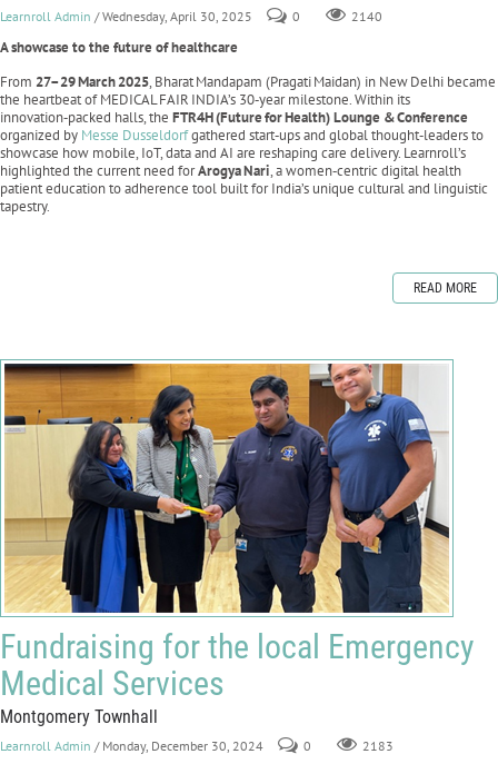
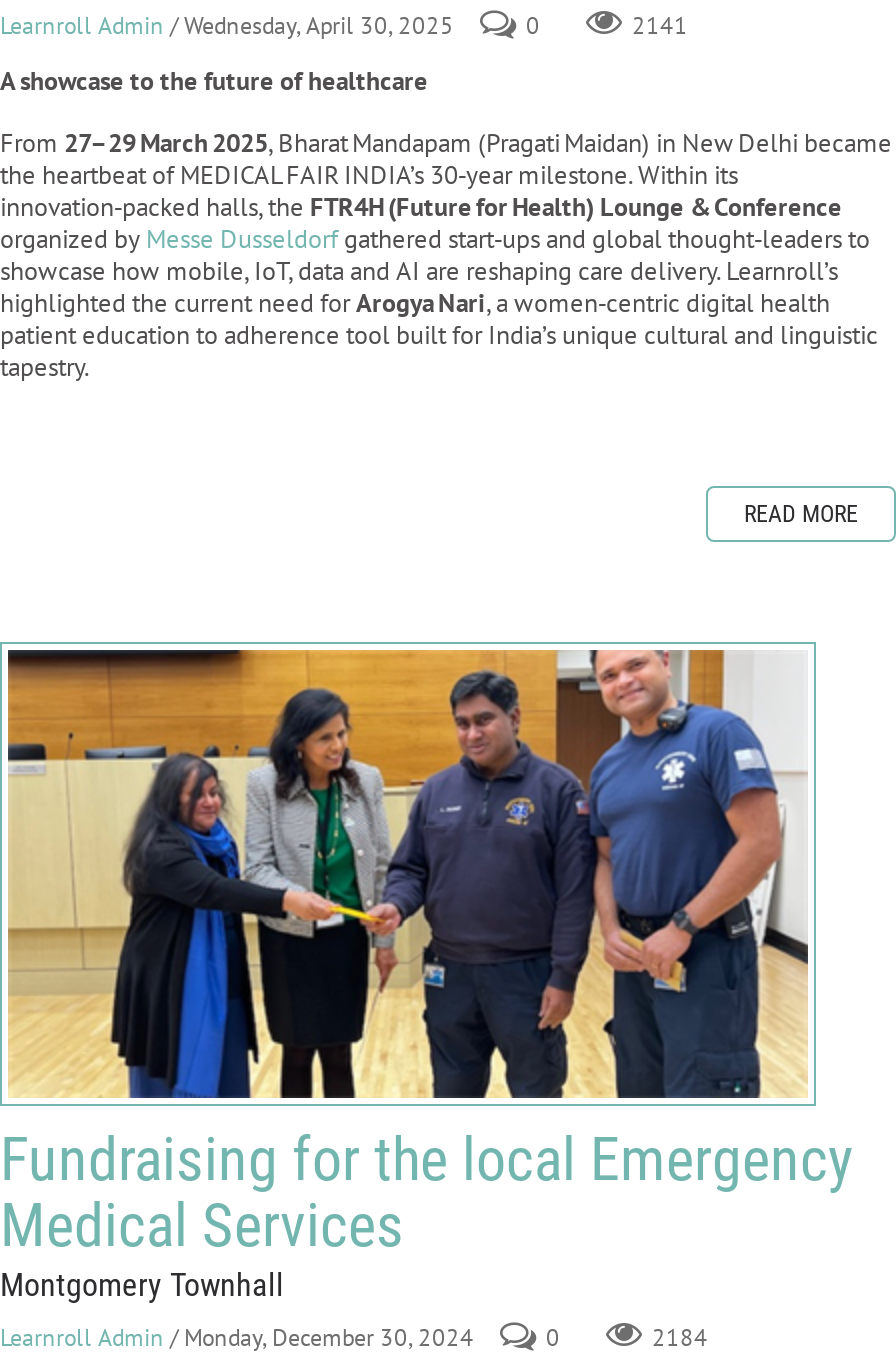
- 2140
+ 2141

- 2183
+ 2184
